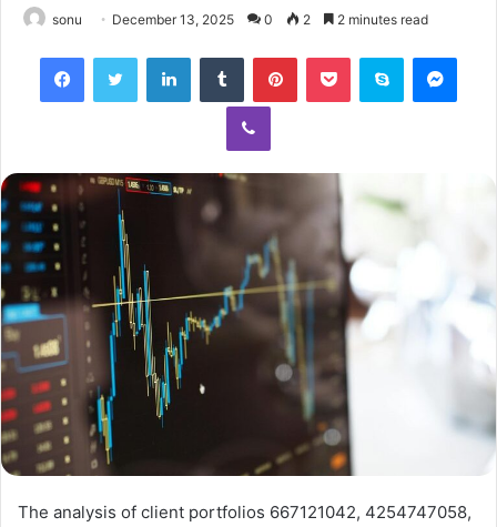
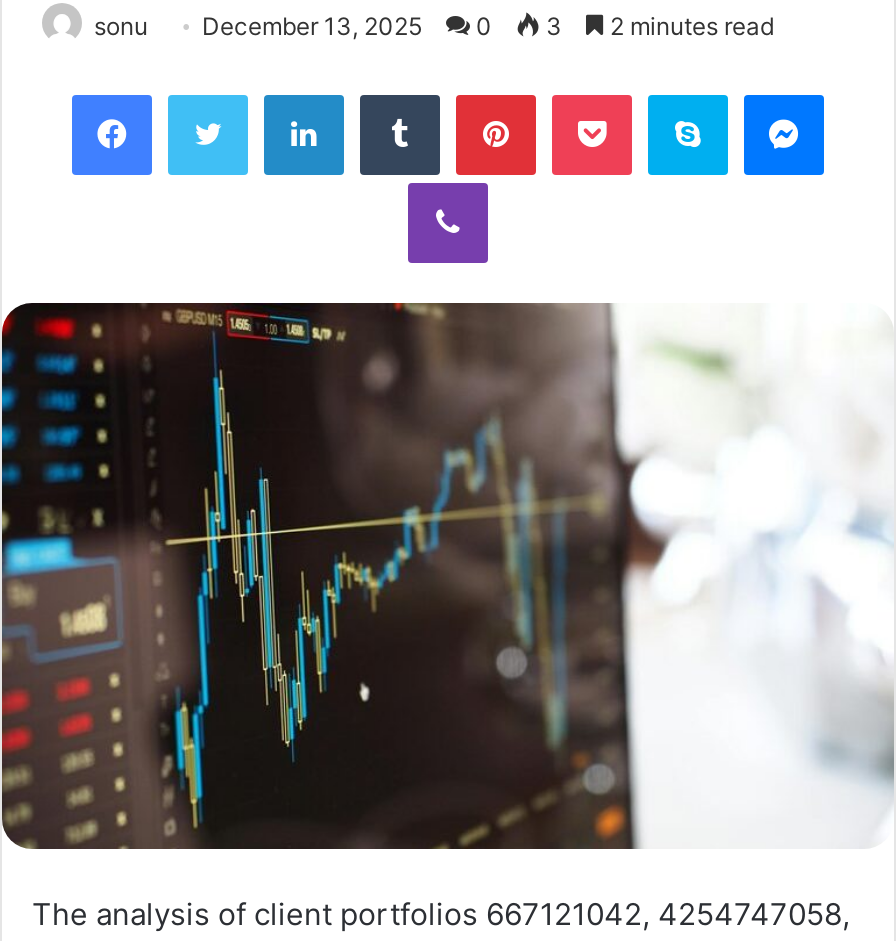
- sonu December 13, 2025 0 2 2 minutes read
+ sonu December 13, 2025 0 3 2 minutes read
